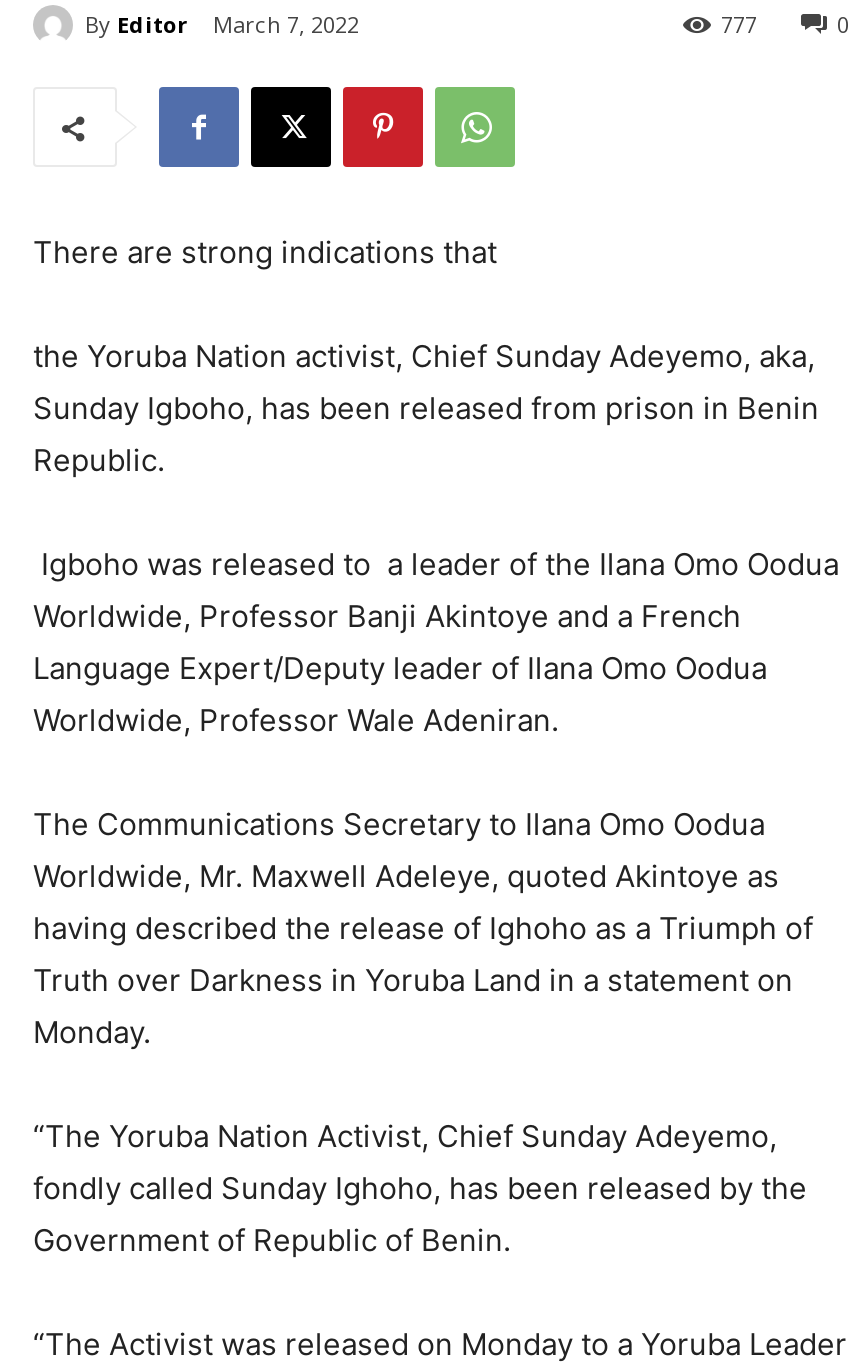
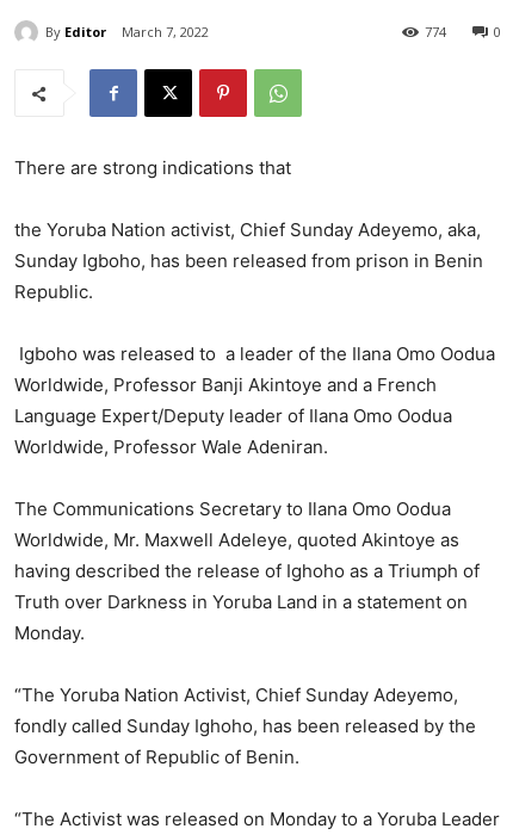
- 777
+ 774
